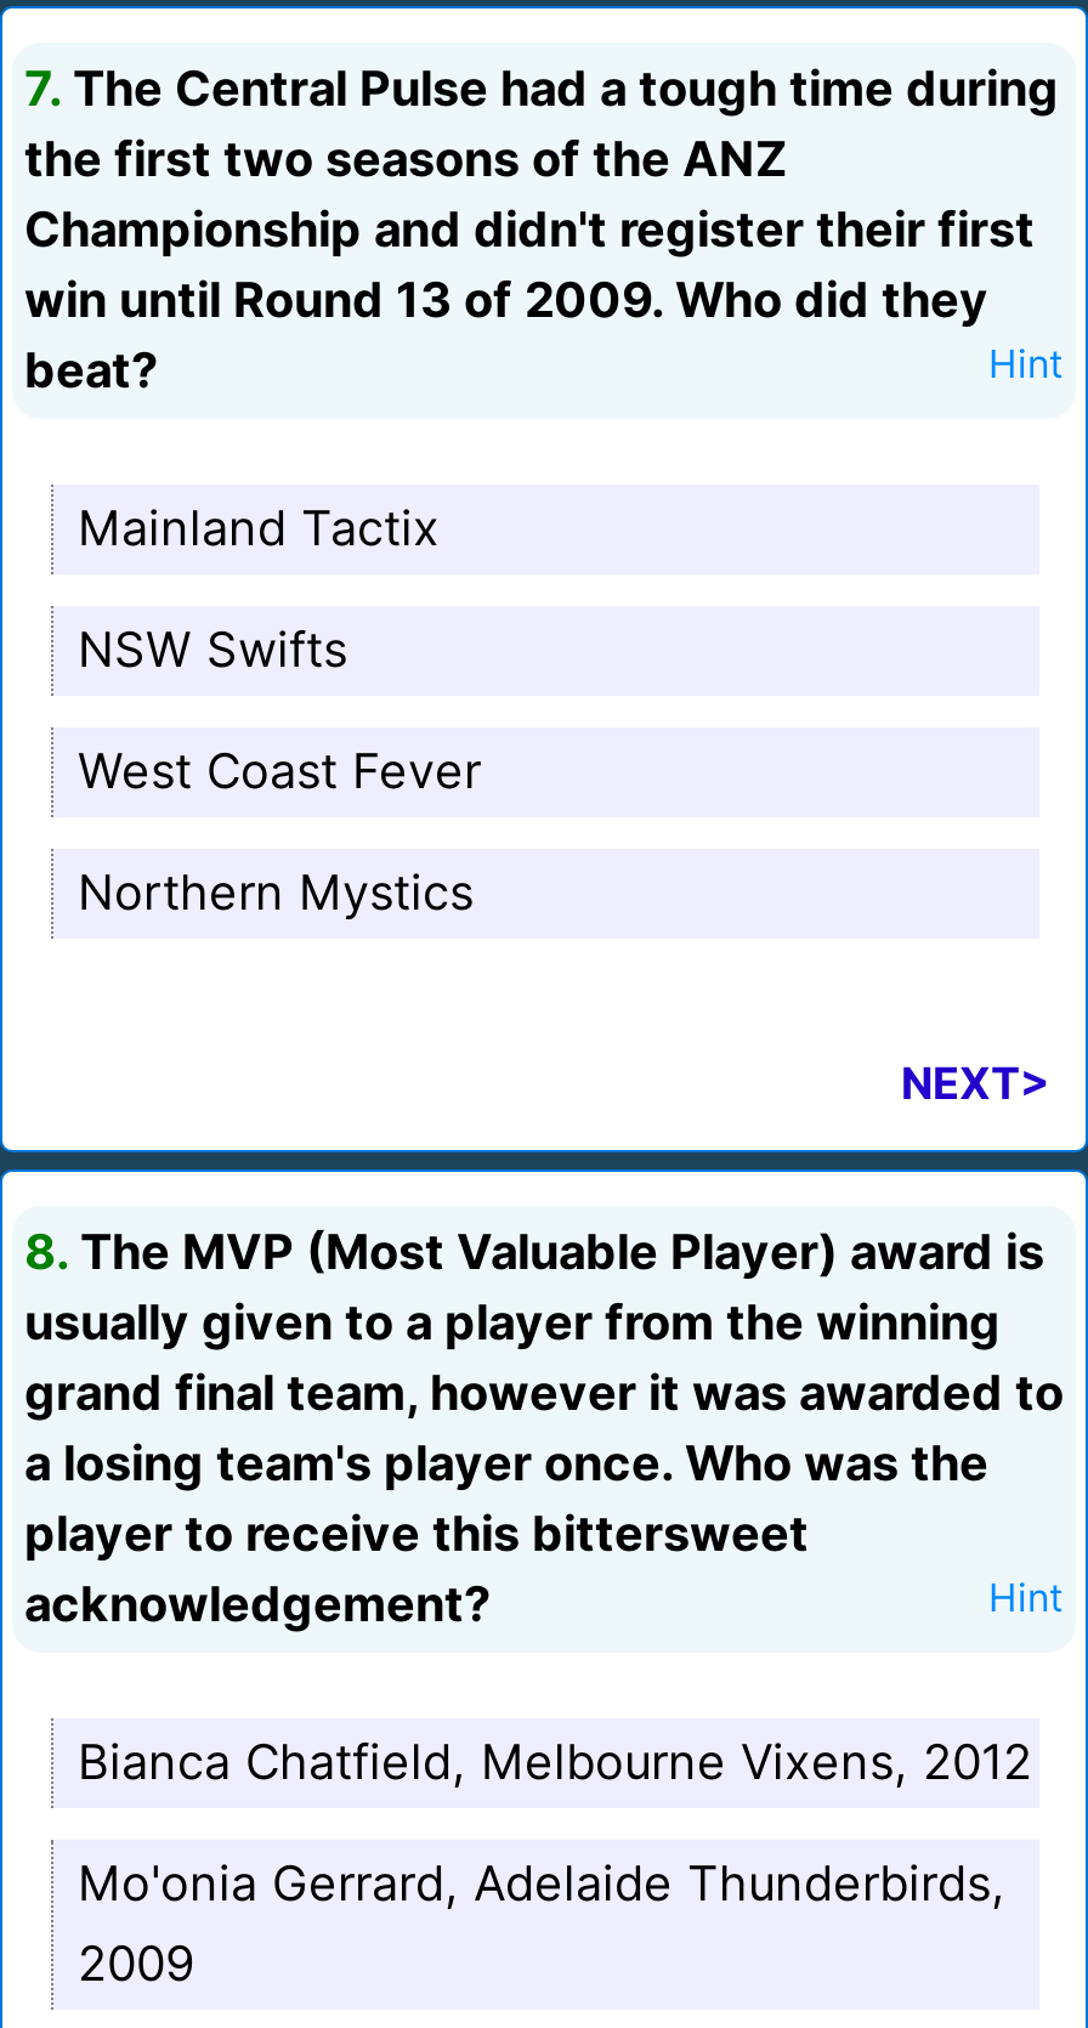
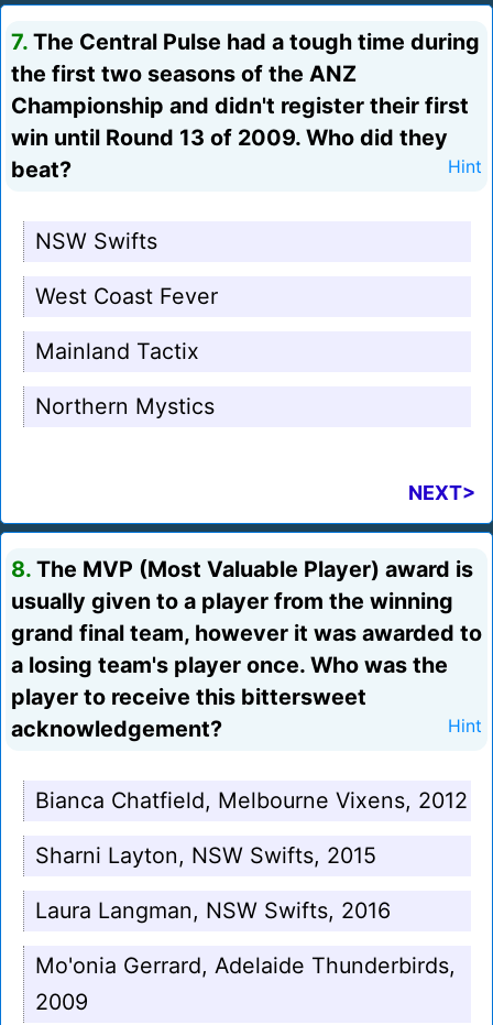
moved down: Mainland Tactix

moved up: NSW Swifts | West Coast Fever

+ Sharni Layton, NSW Swifts, 2015
+ Laura Langman, NSW Swifts, 2016
